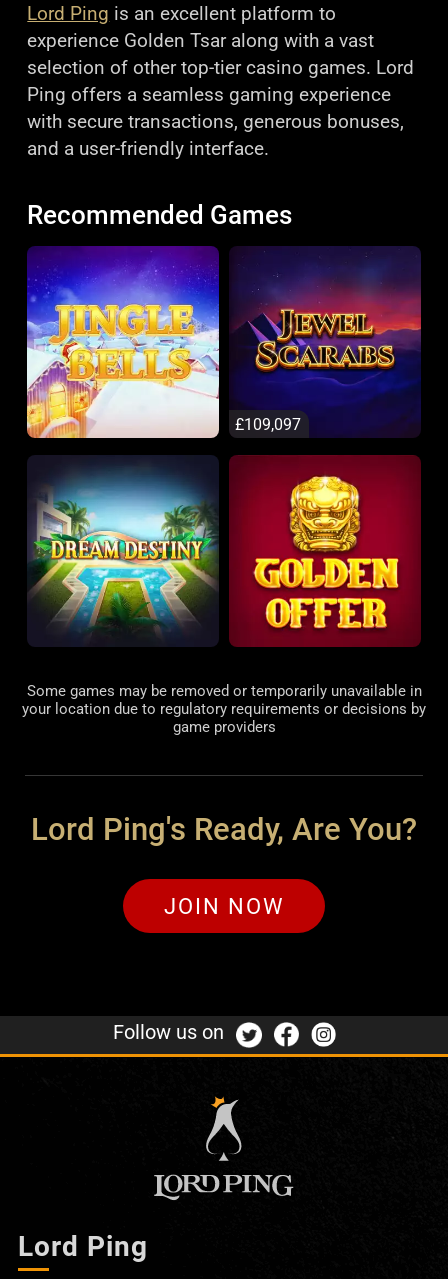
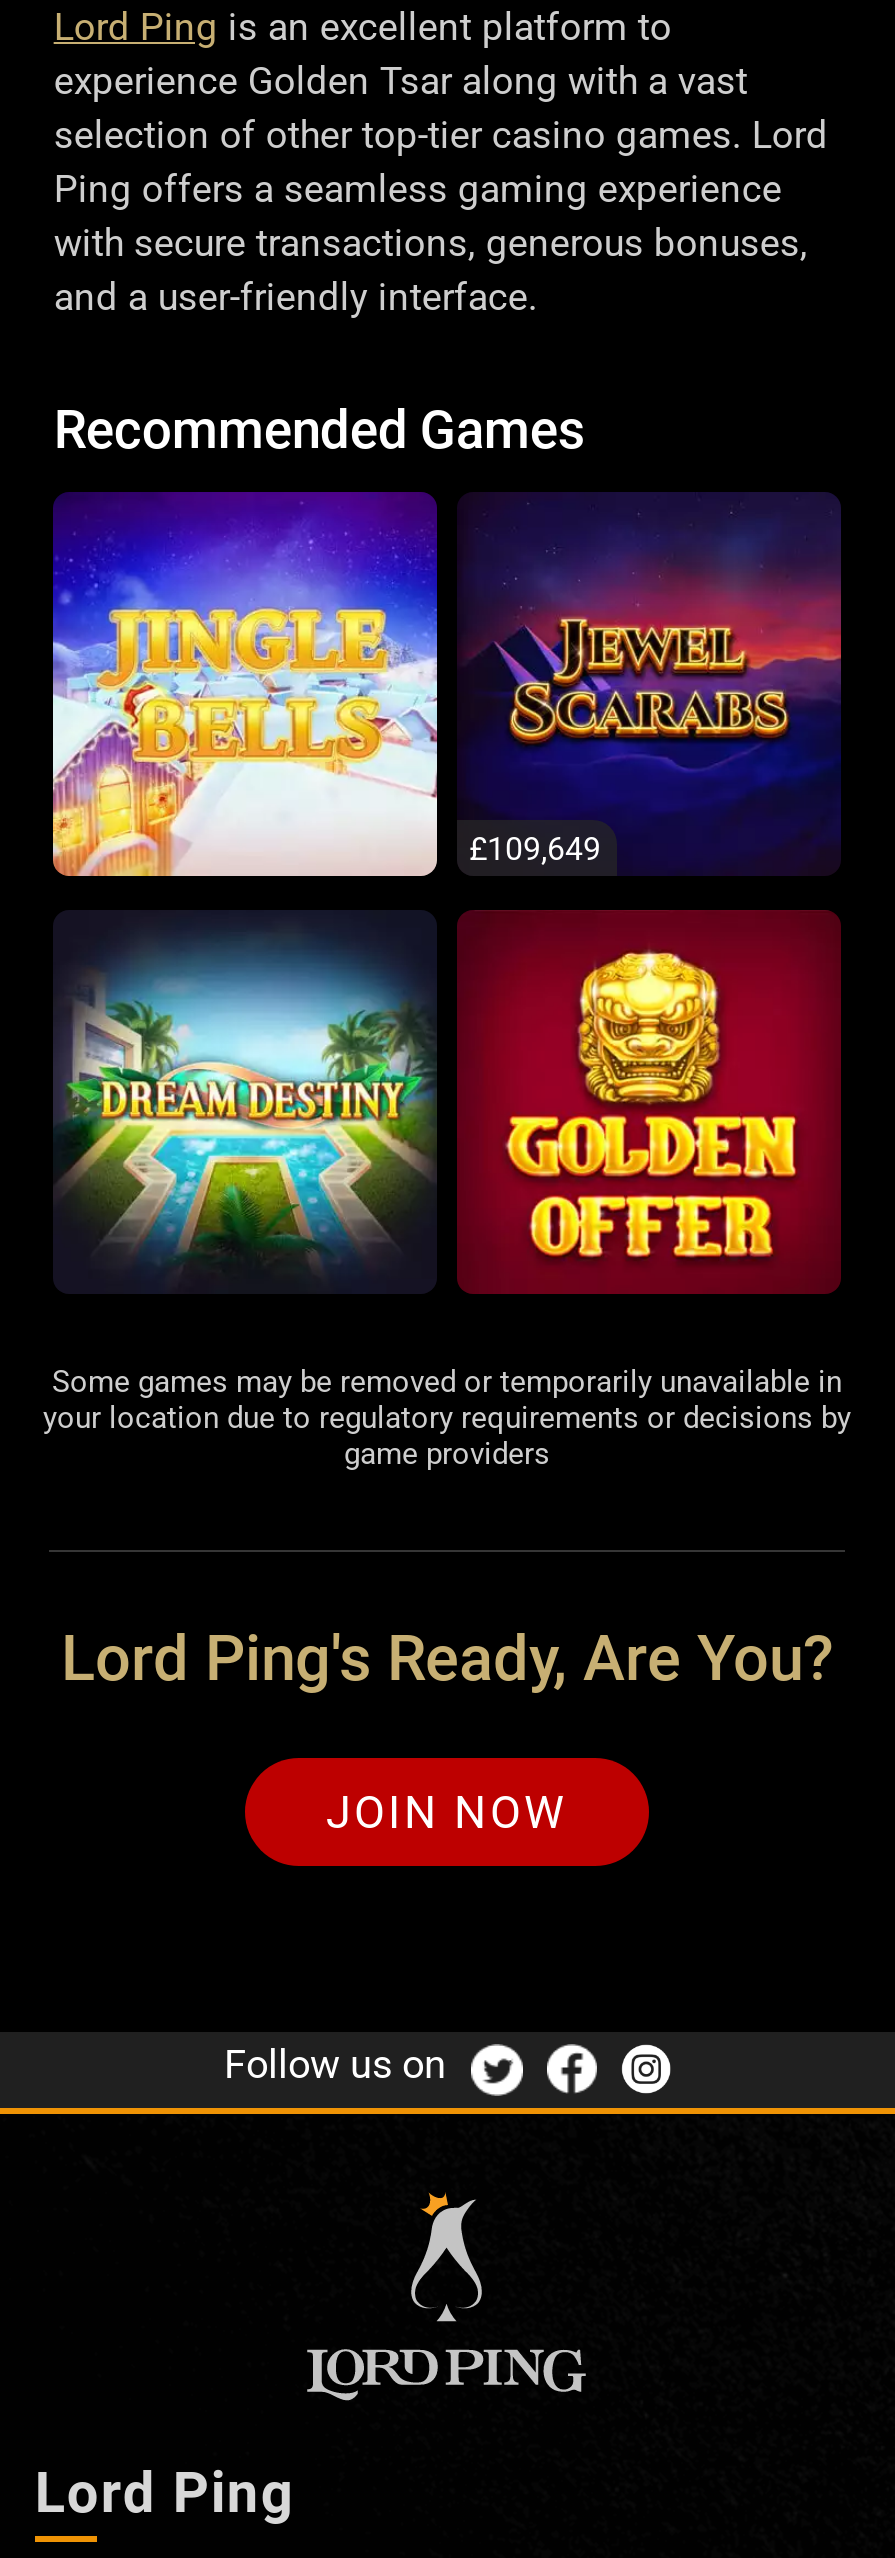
- £109,097
+ £109,649
